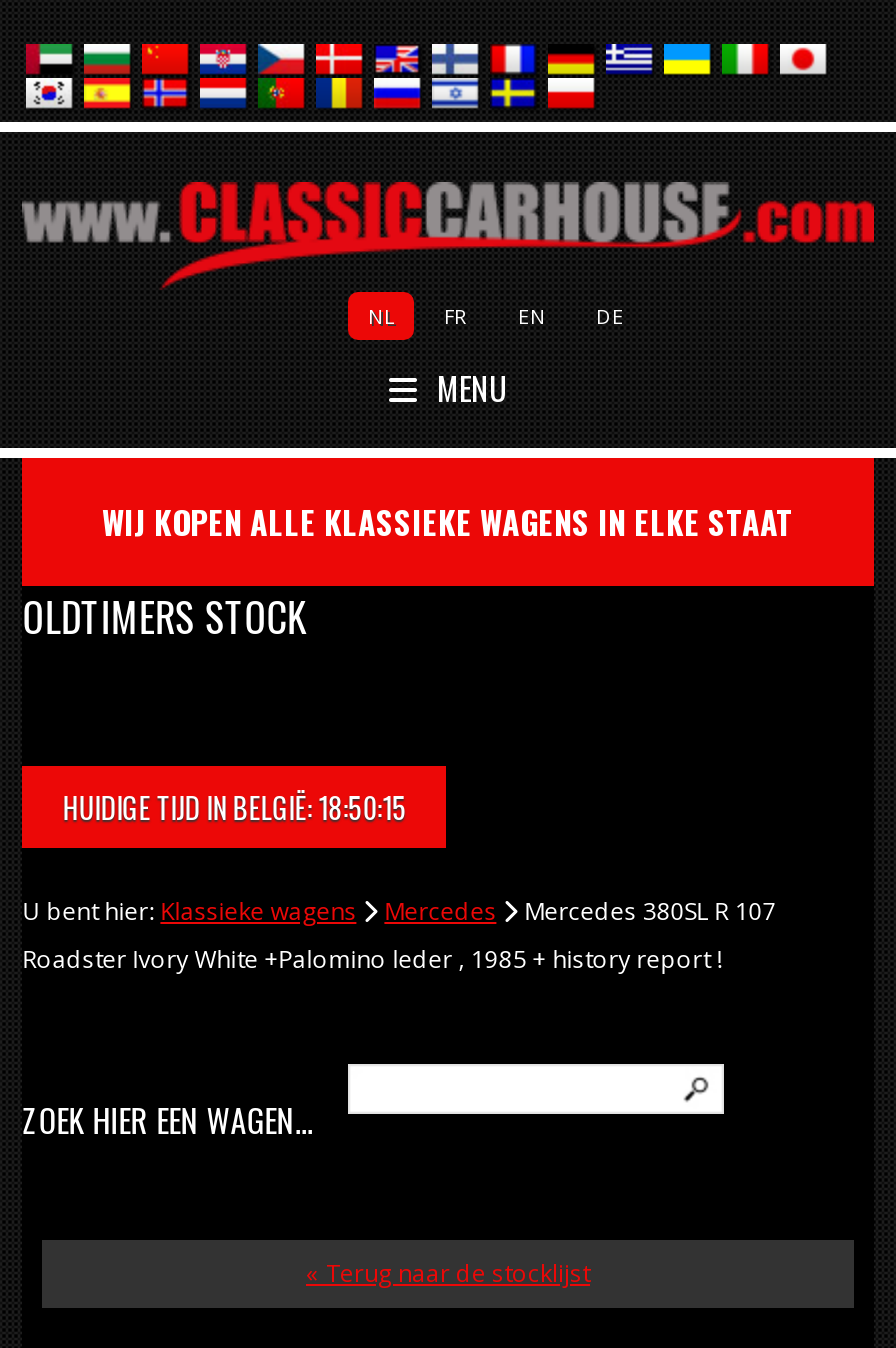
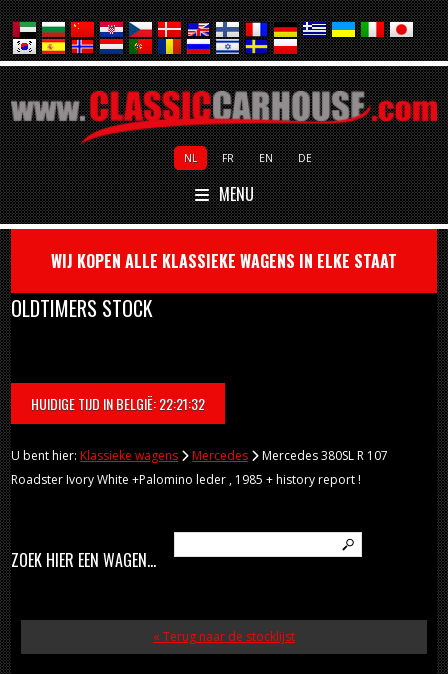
- HUIDIGE TIJD IN BELGIË: 18:50:15
+ HUIDIGE TIJD IN BELGIË: 22:21:32
